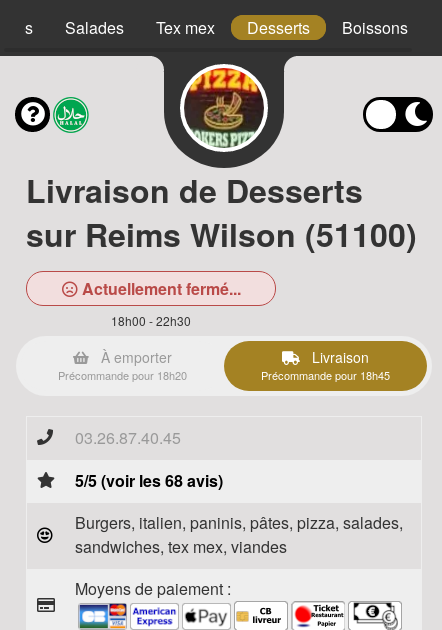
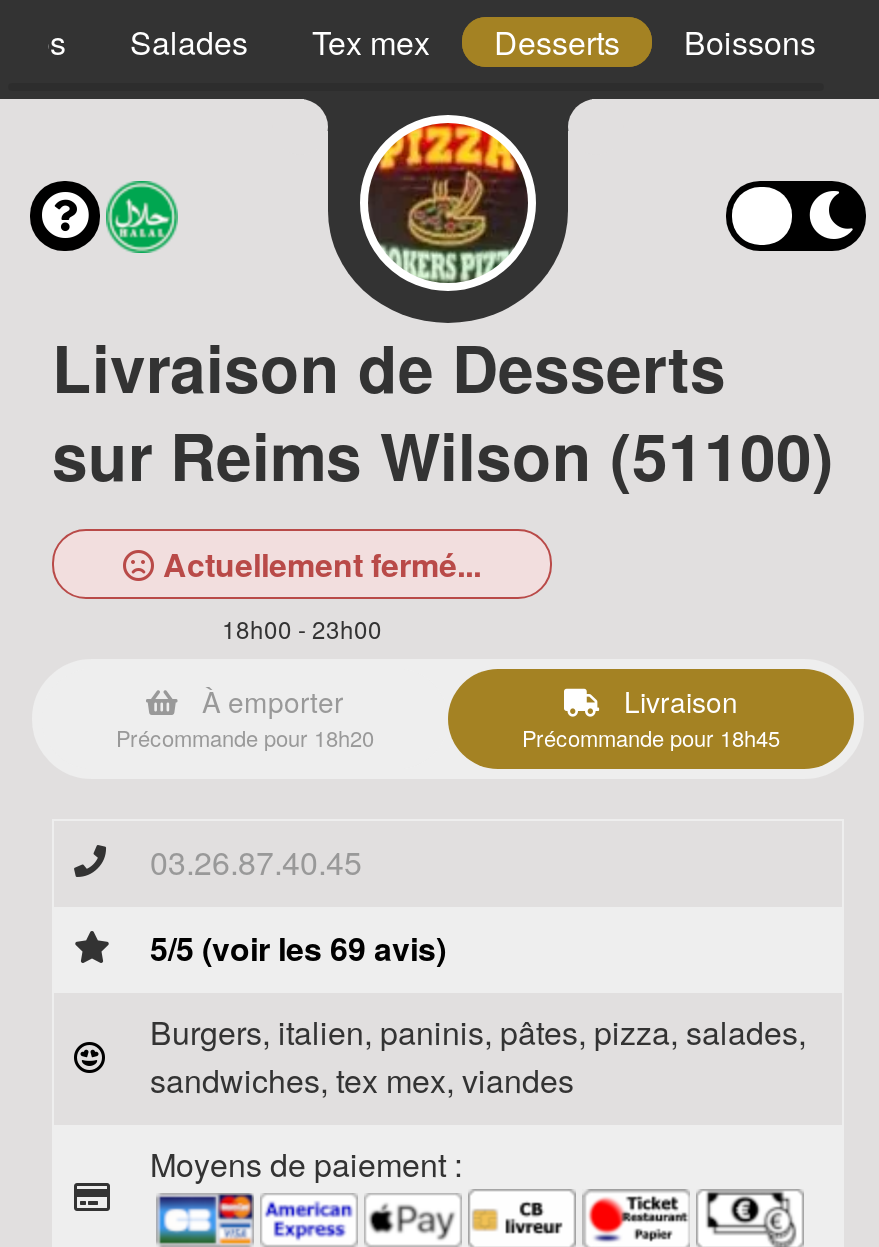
- 18h00 - 22h30
+ 18h00 - 23h00

- 5/5 (voir les 68 avis)
+ 5/5 (voir les 69 avis)
